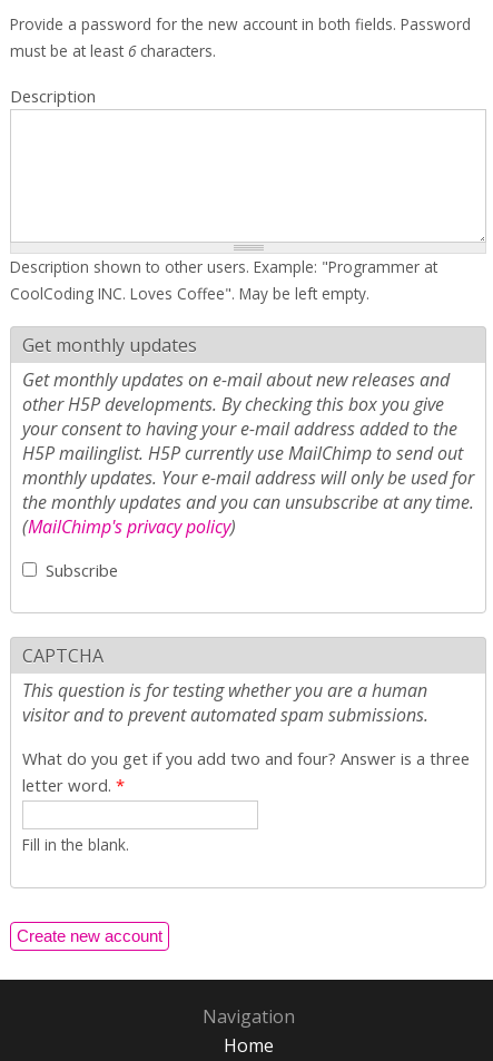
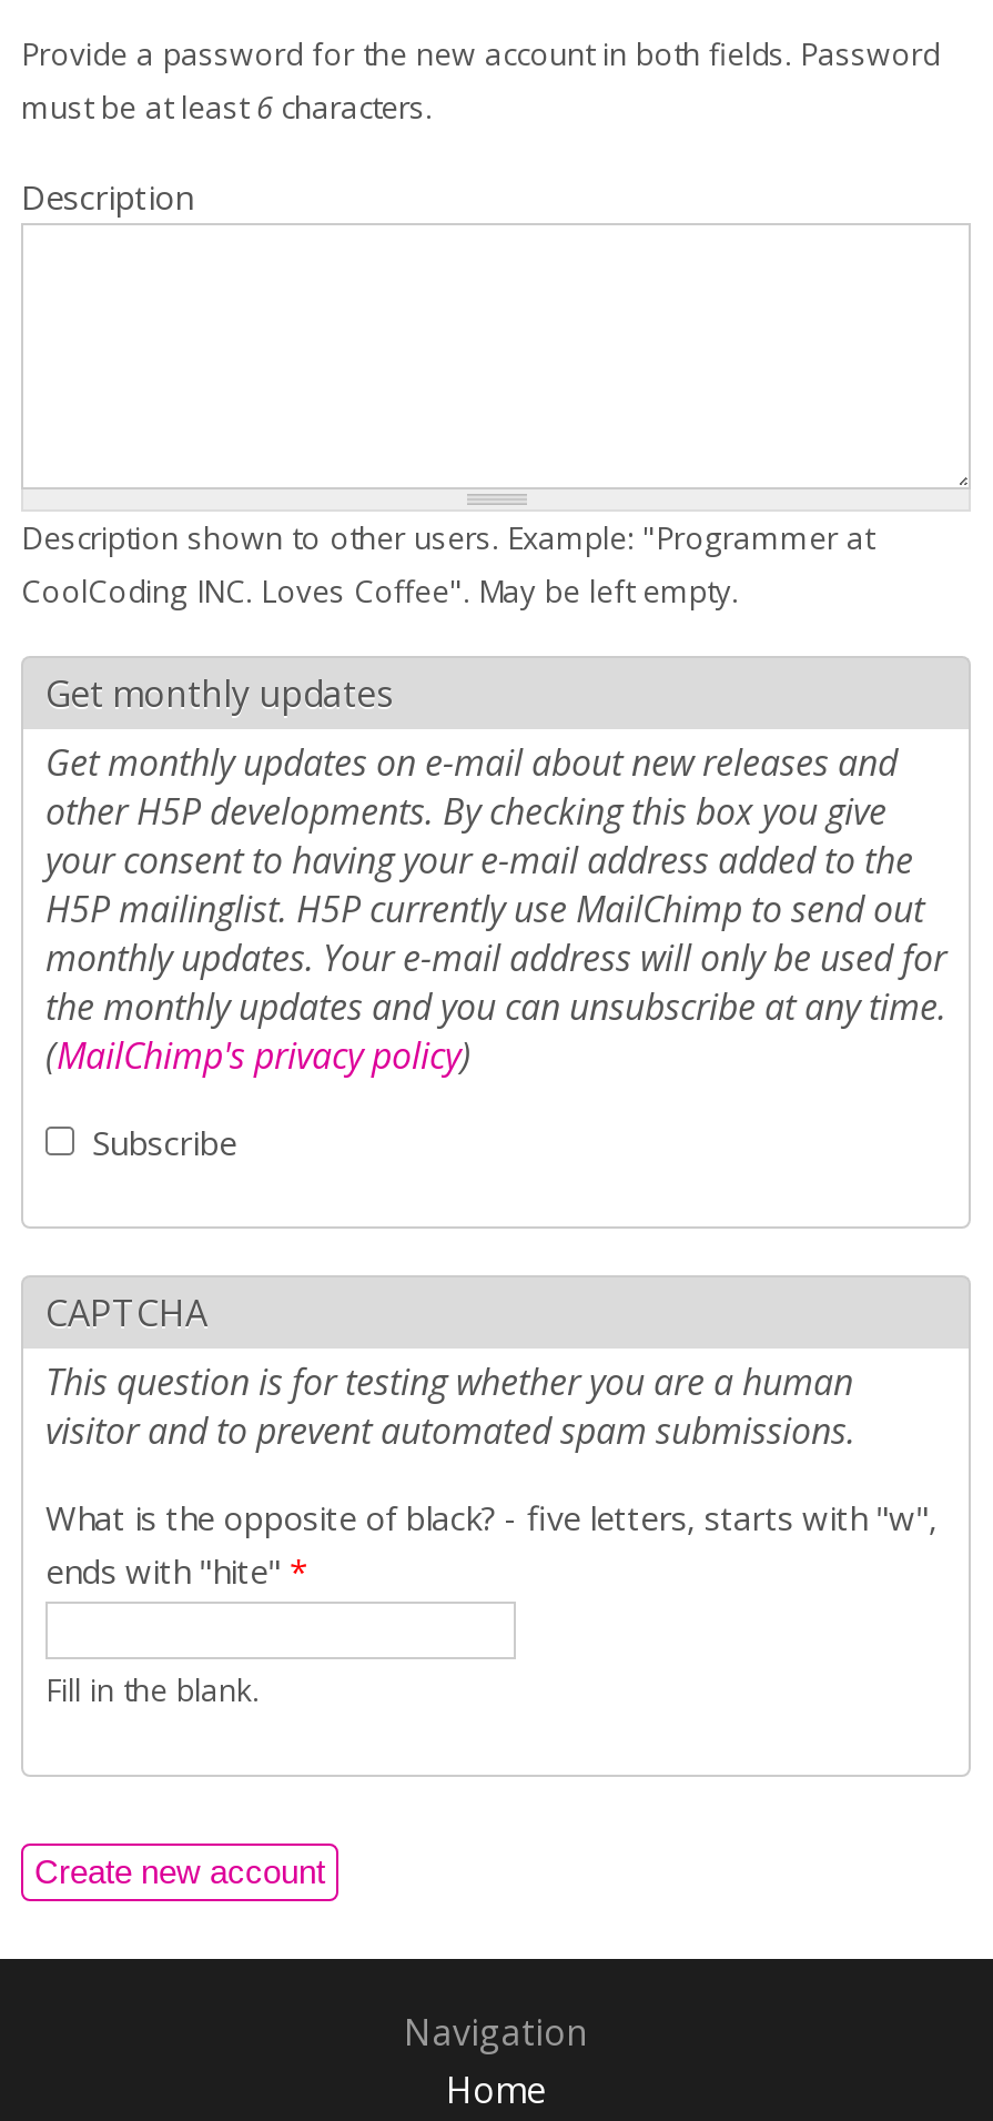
- What do you get if you add two and four? Answer is a three
- letter word. *
+ What is the opposite of black? - five letters, starts with "w",
+ ends with "hite" *
